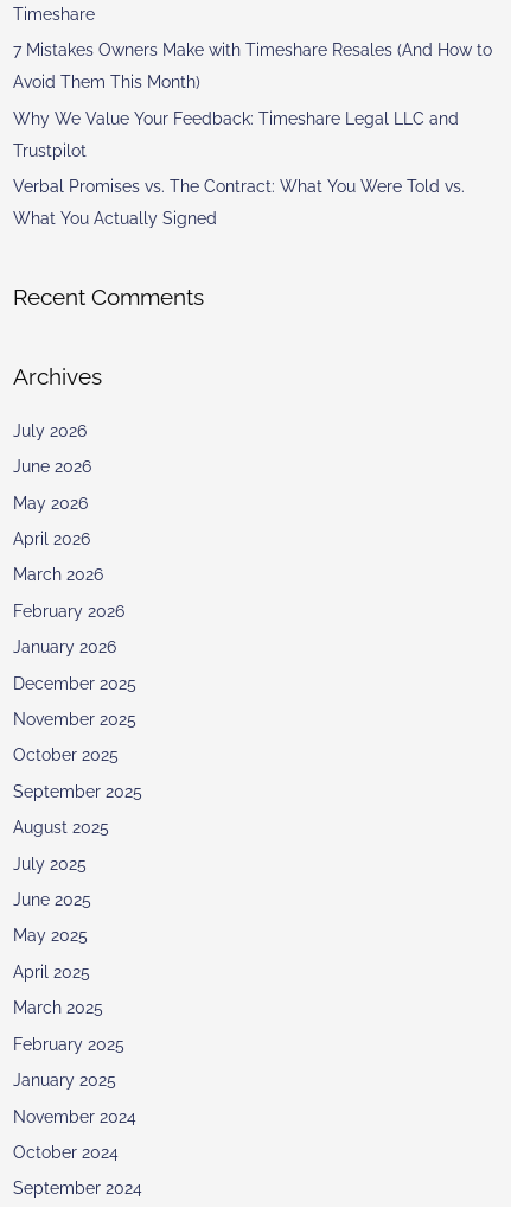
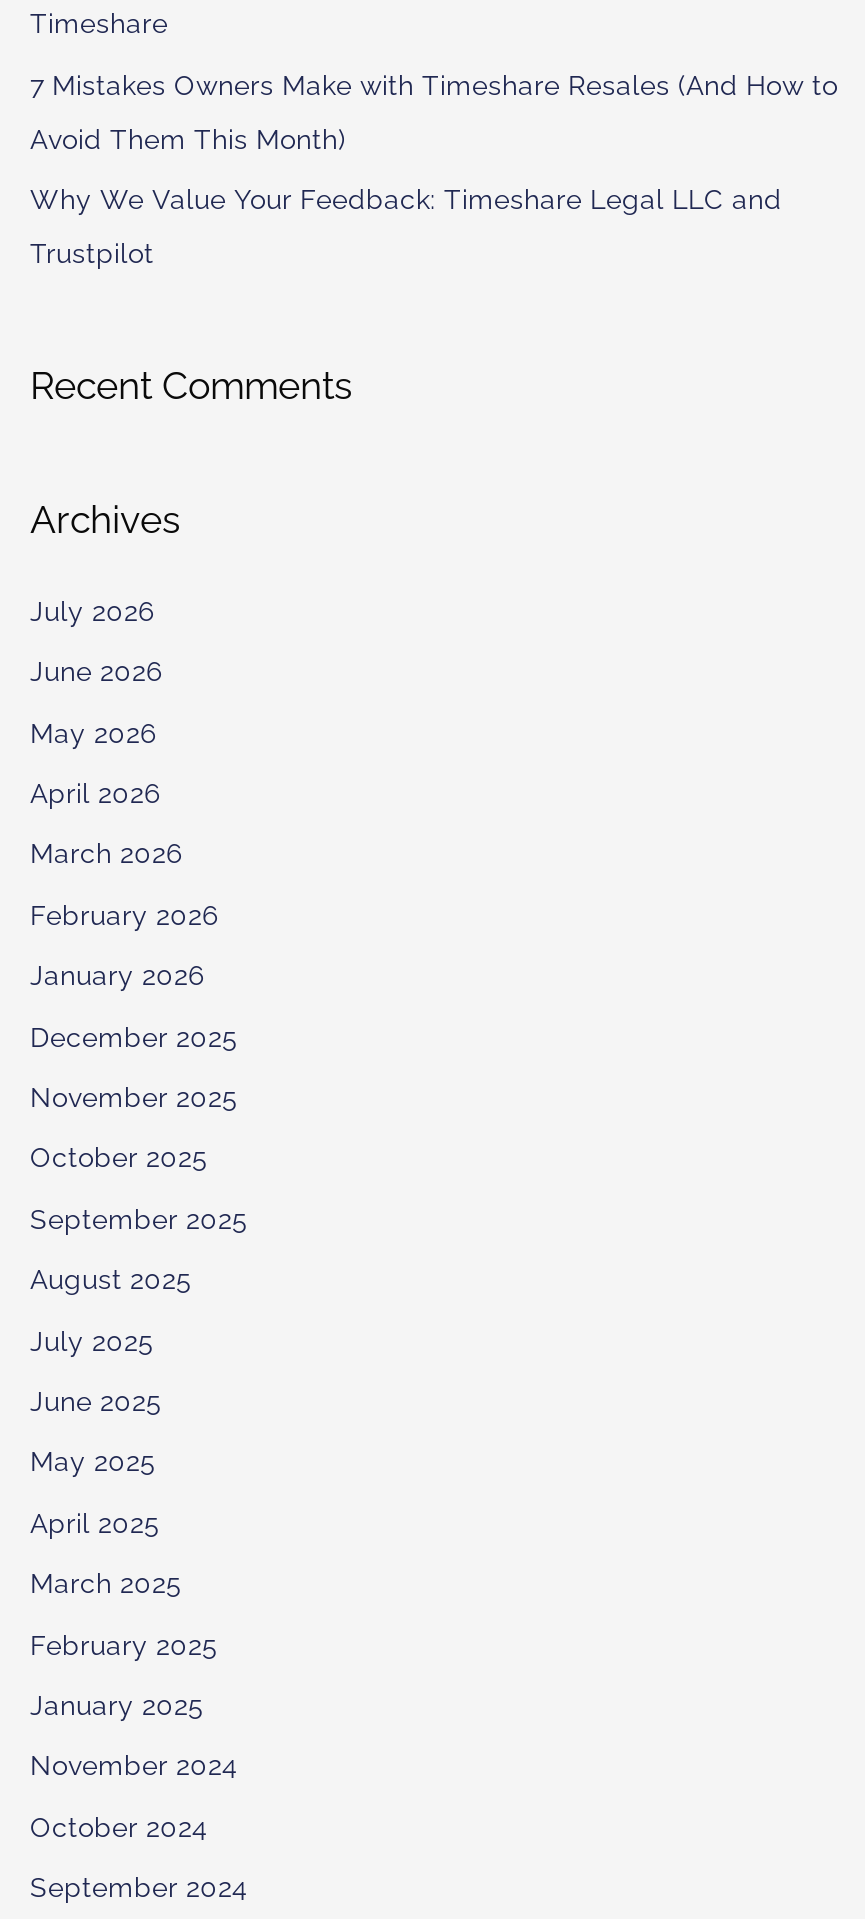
- Verbal Promises vs. The Contract: What You Were Told vs.
- What You Actually Signed
